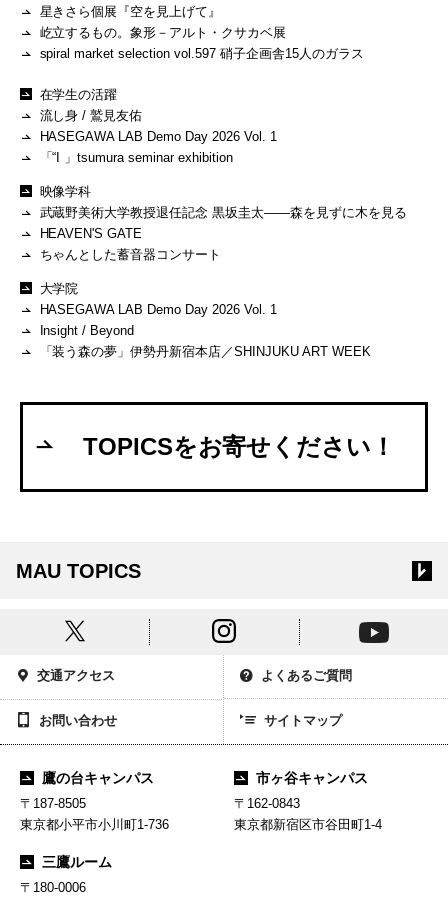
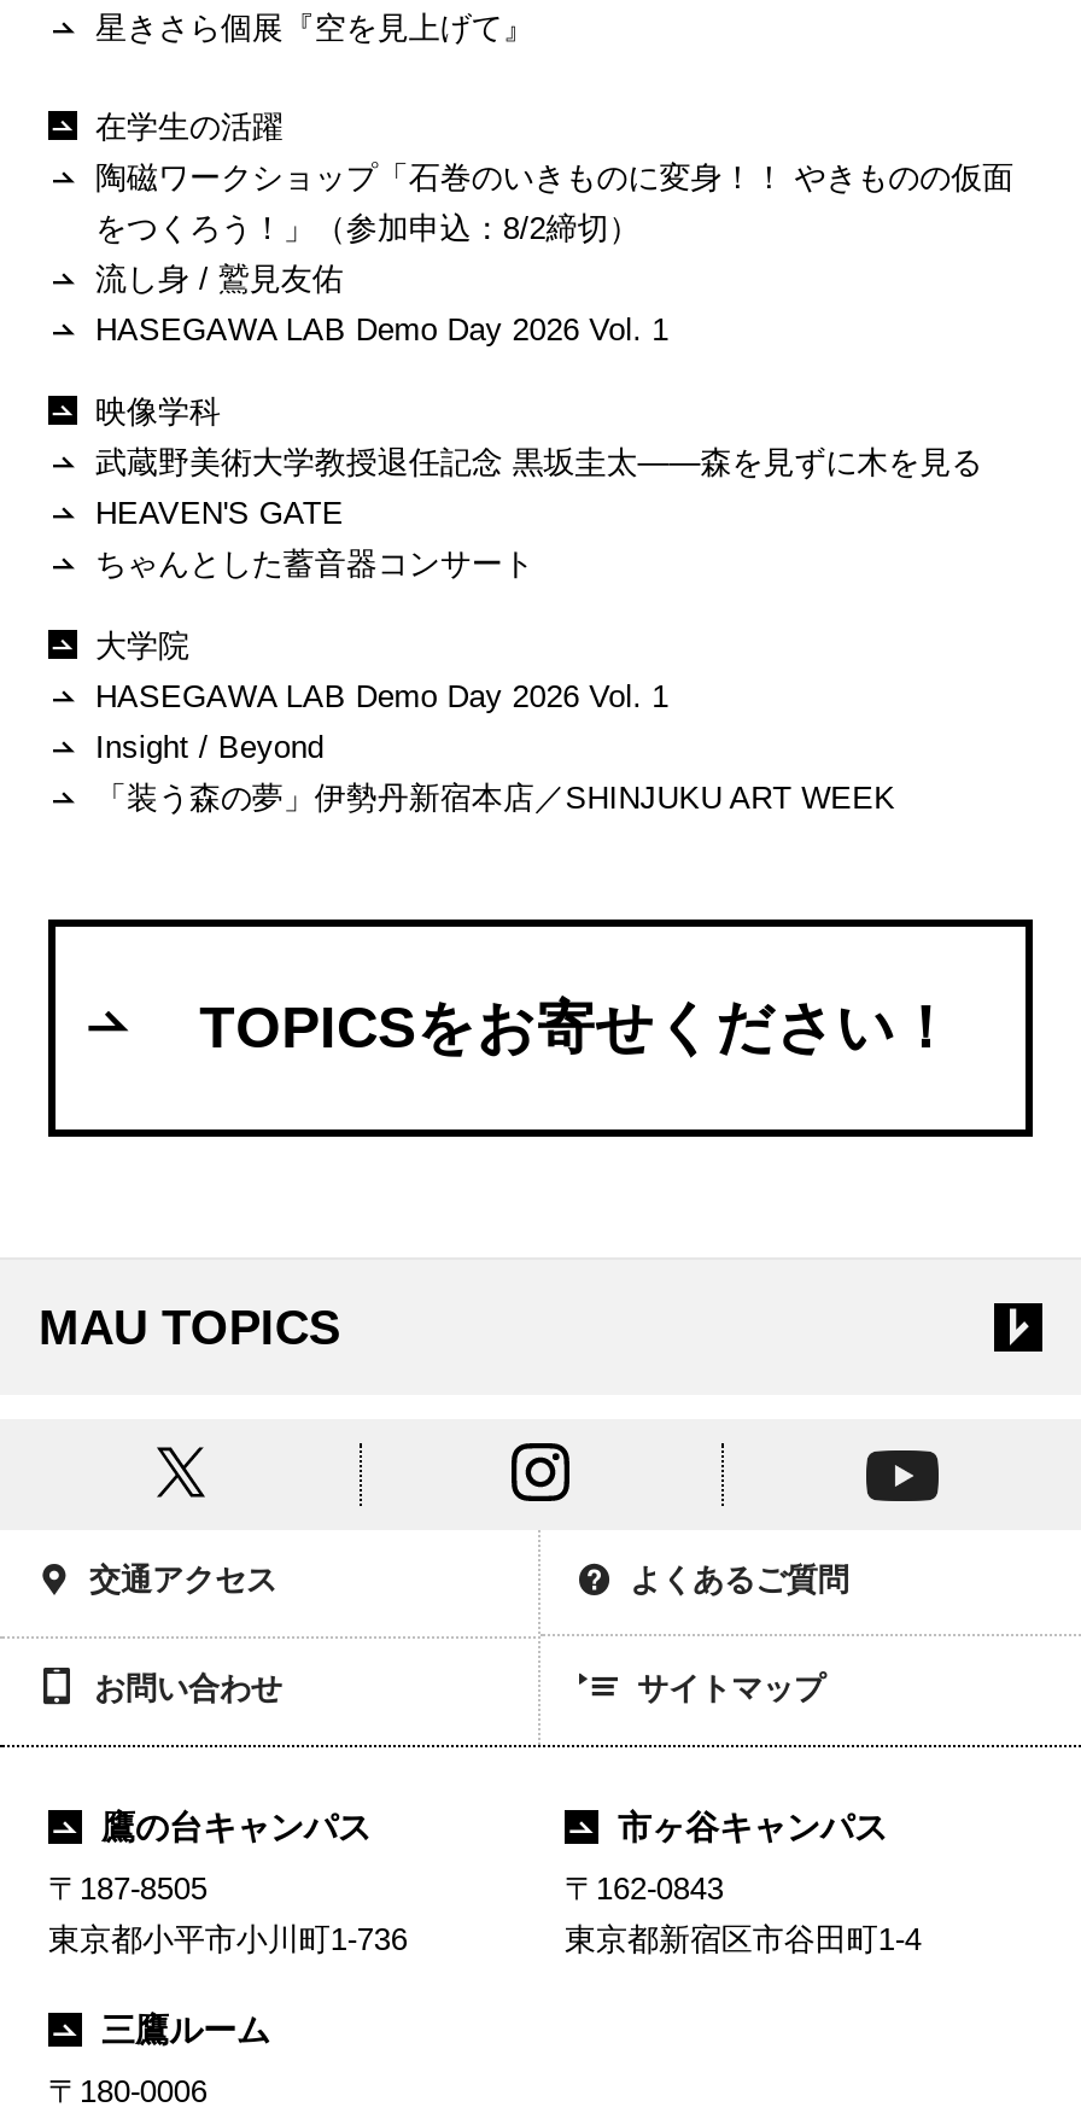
- 屹立するもの。象形－アルト・クサカベ展
- spiral market selection vol.597 硝子企画舎15人のガラス

moved up: 在学生の活躍

+ 陶磁ワークショップ「石巻のいきものに変身！！ やきものの仮面
+ をつくろう！」（参加申込：8/2締切）

- 「“I 」tsumura seminar exhibition
